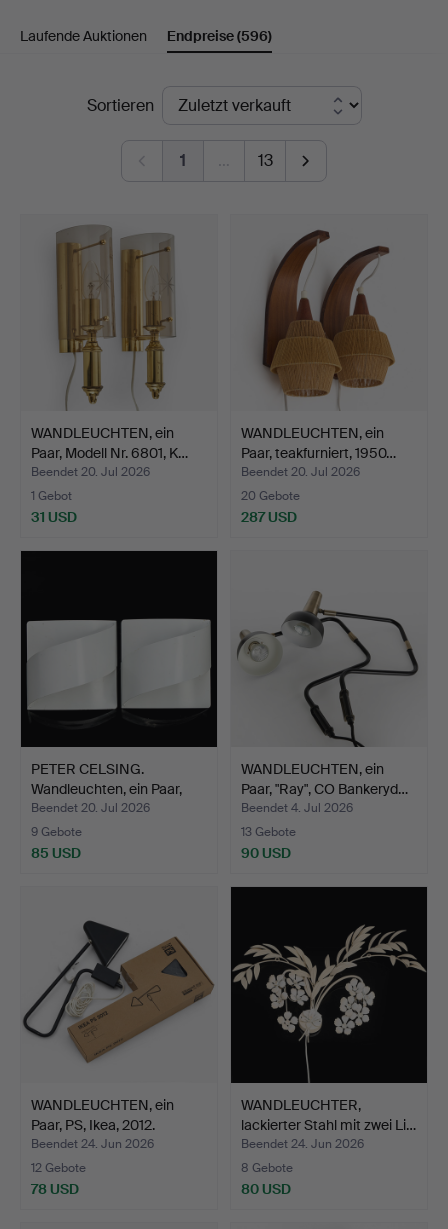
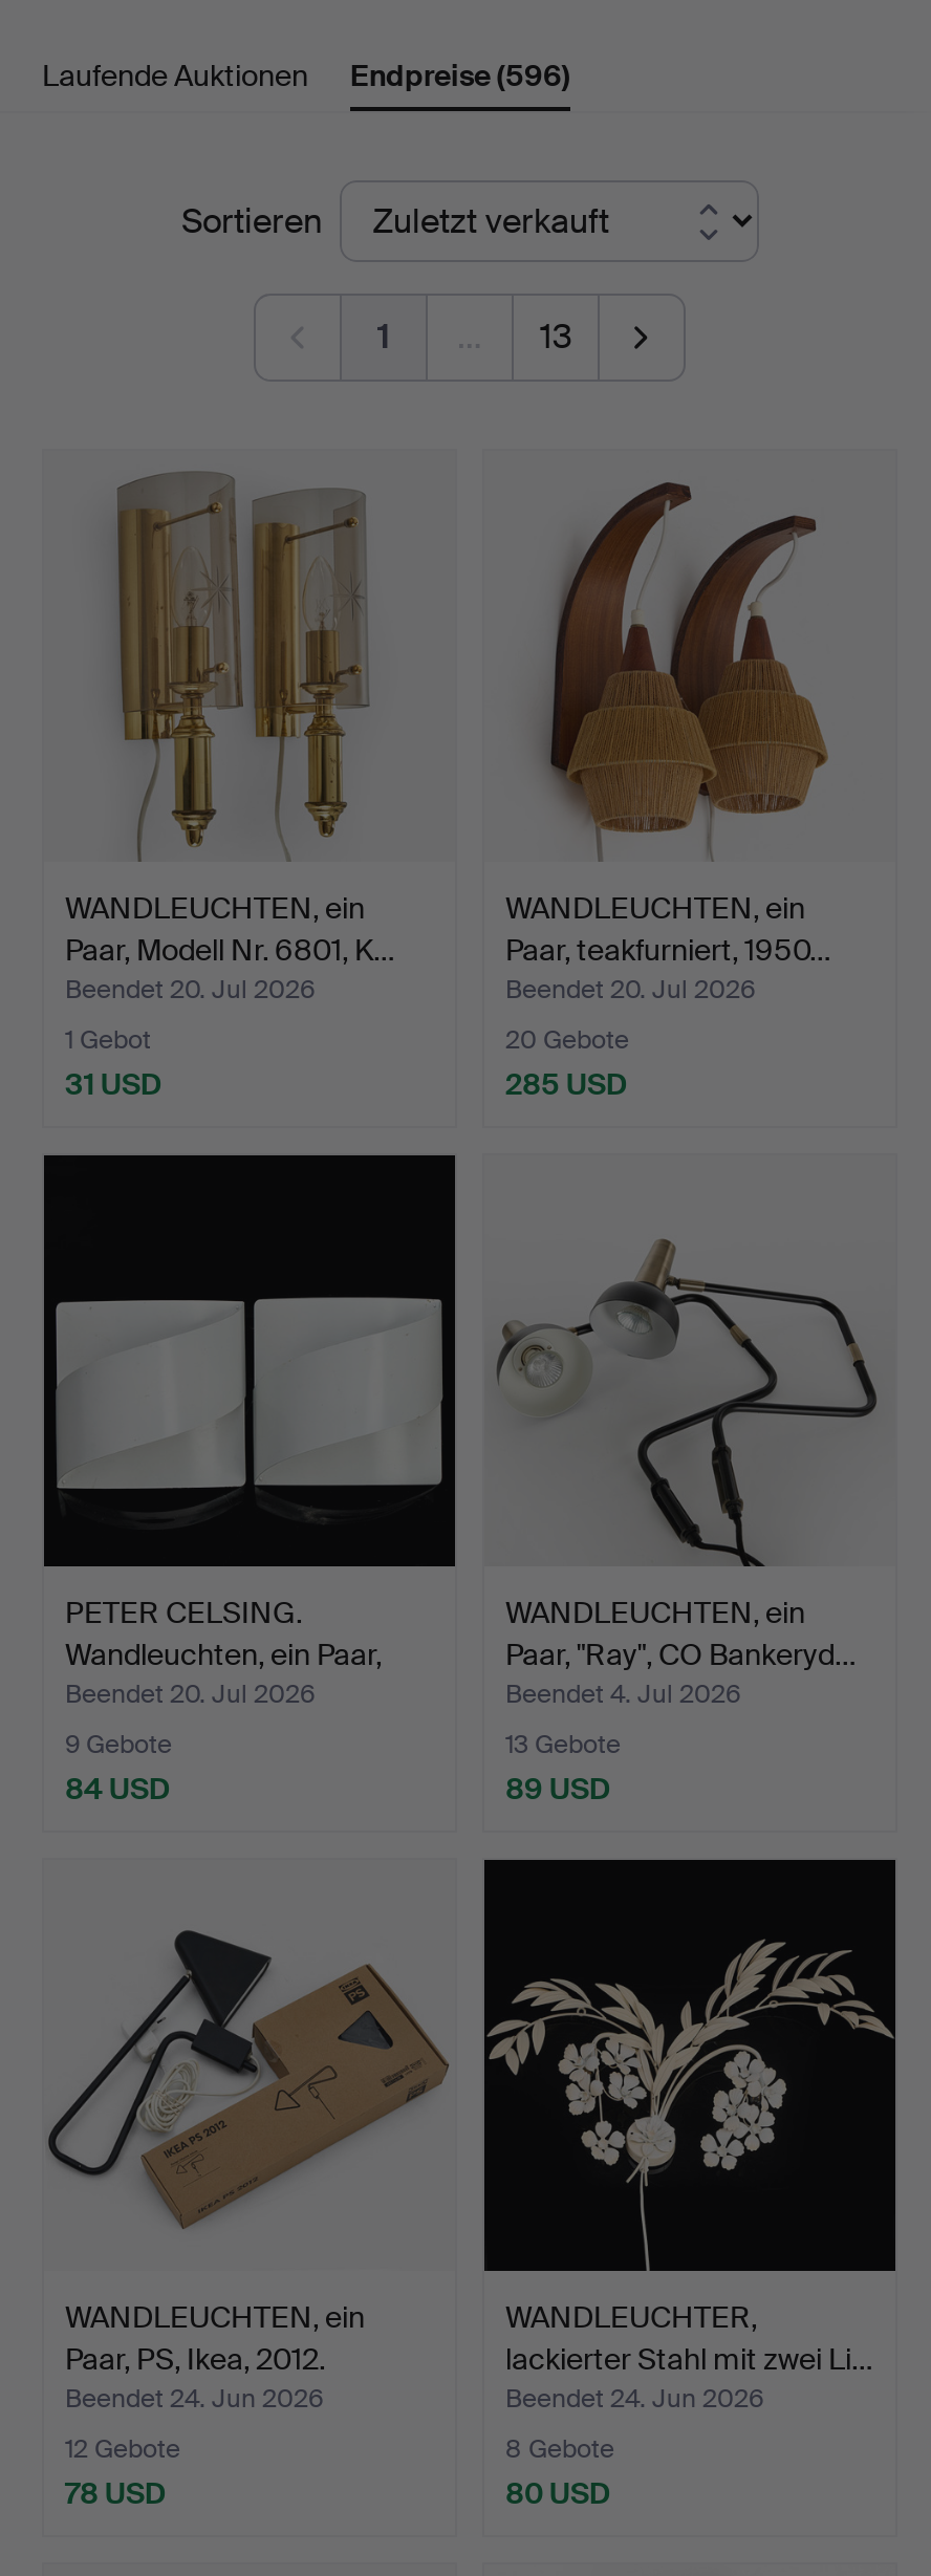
- 287 USD
+ 285 USD

- 85 USD
+ 84 USD

- 90 USD
+ 89 USD
